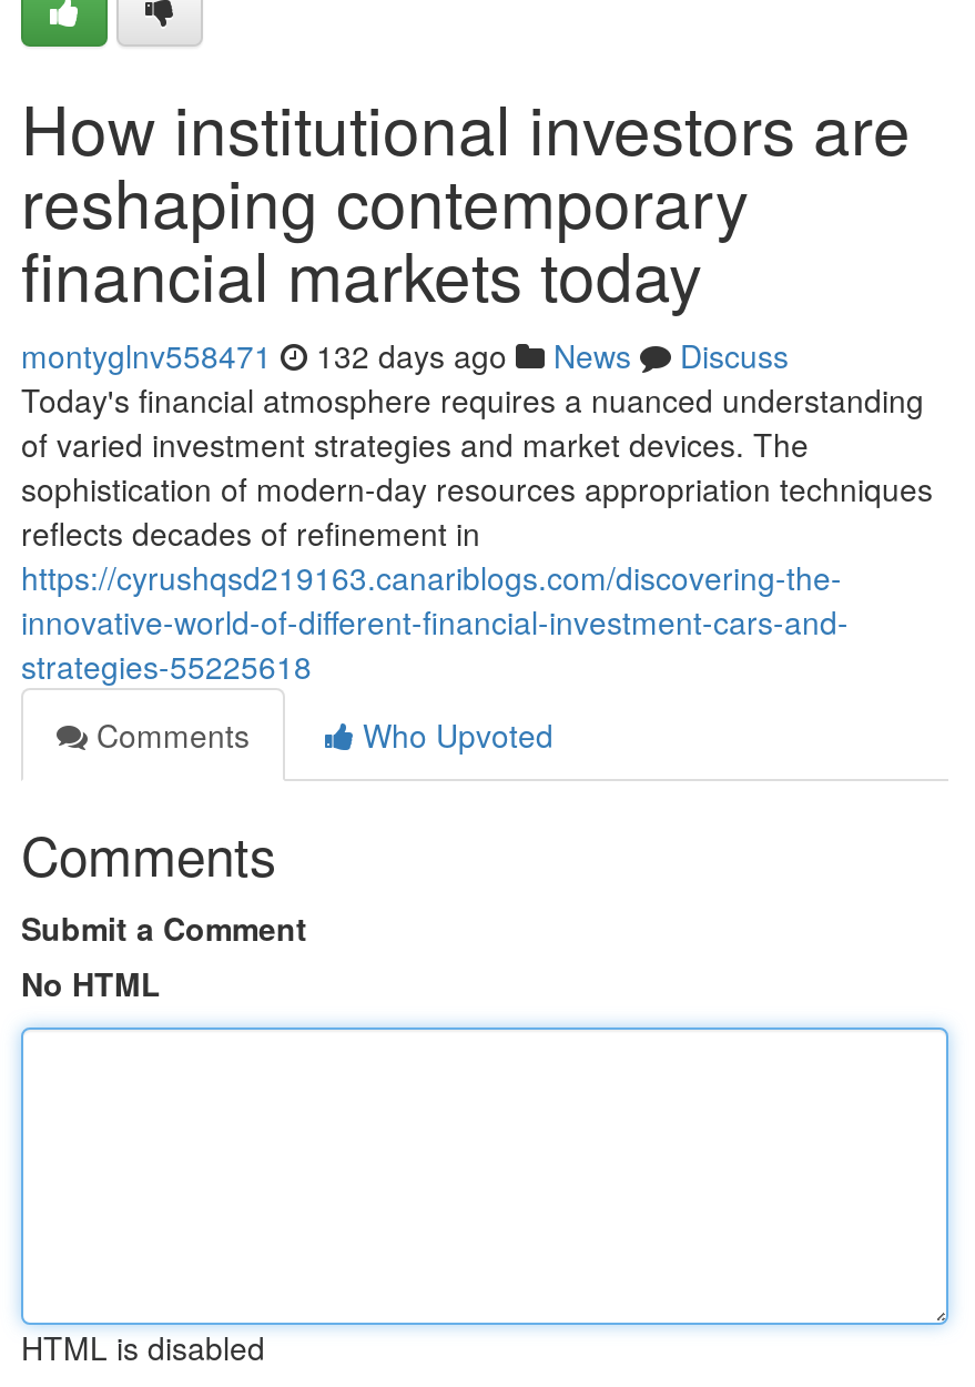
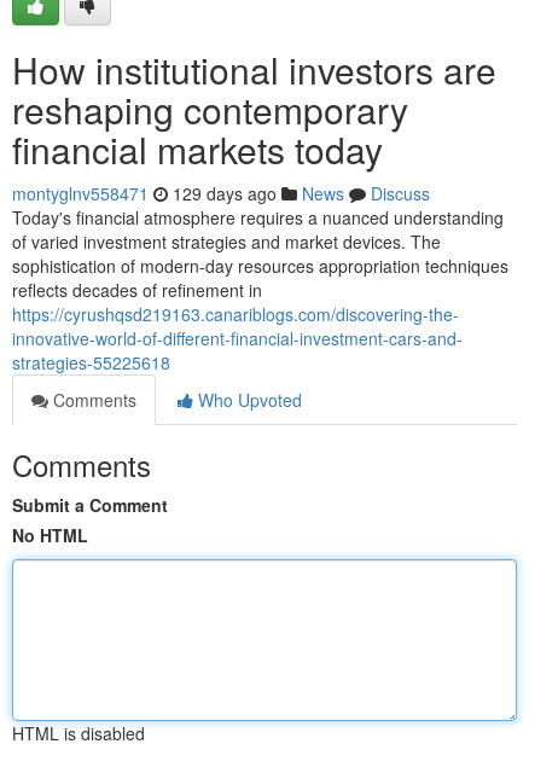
- montyglnv558471 132 days ago News Discuss
+ montyglnv558471 129 days ago News Discuss
